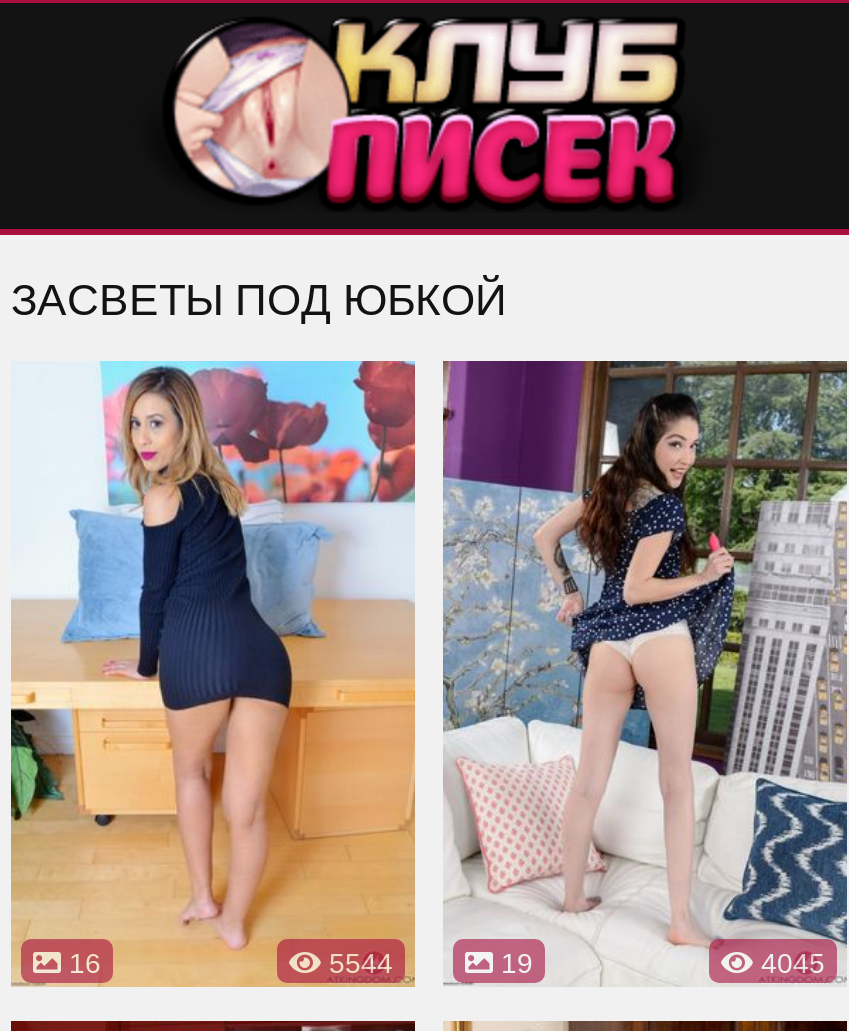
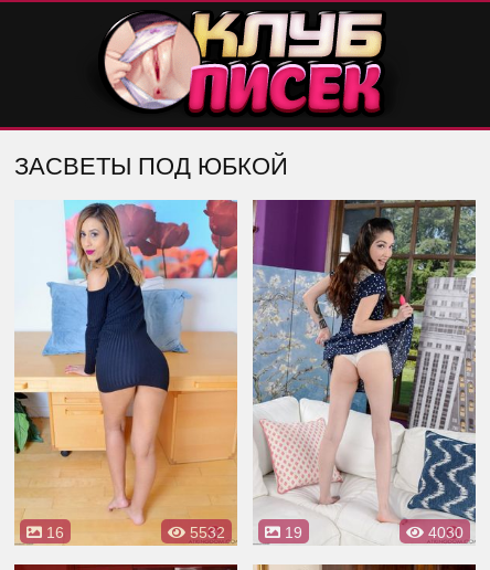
- 5544
+ 5532

- 4045
+ 4030
